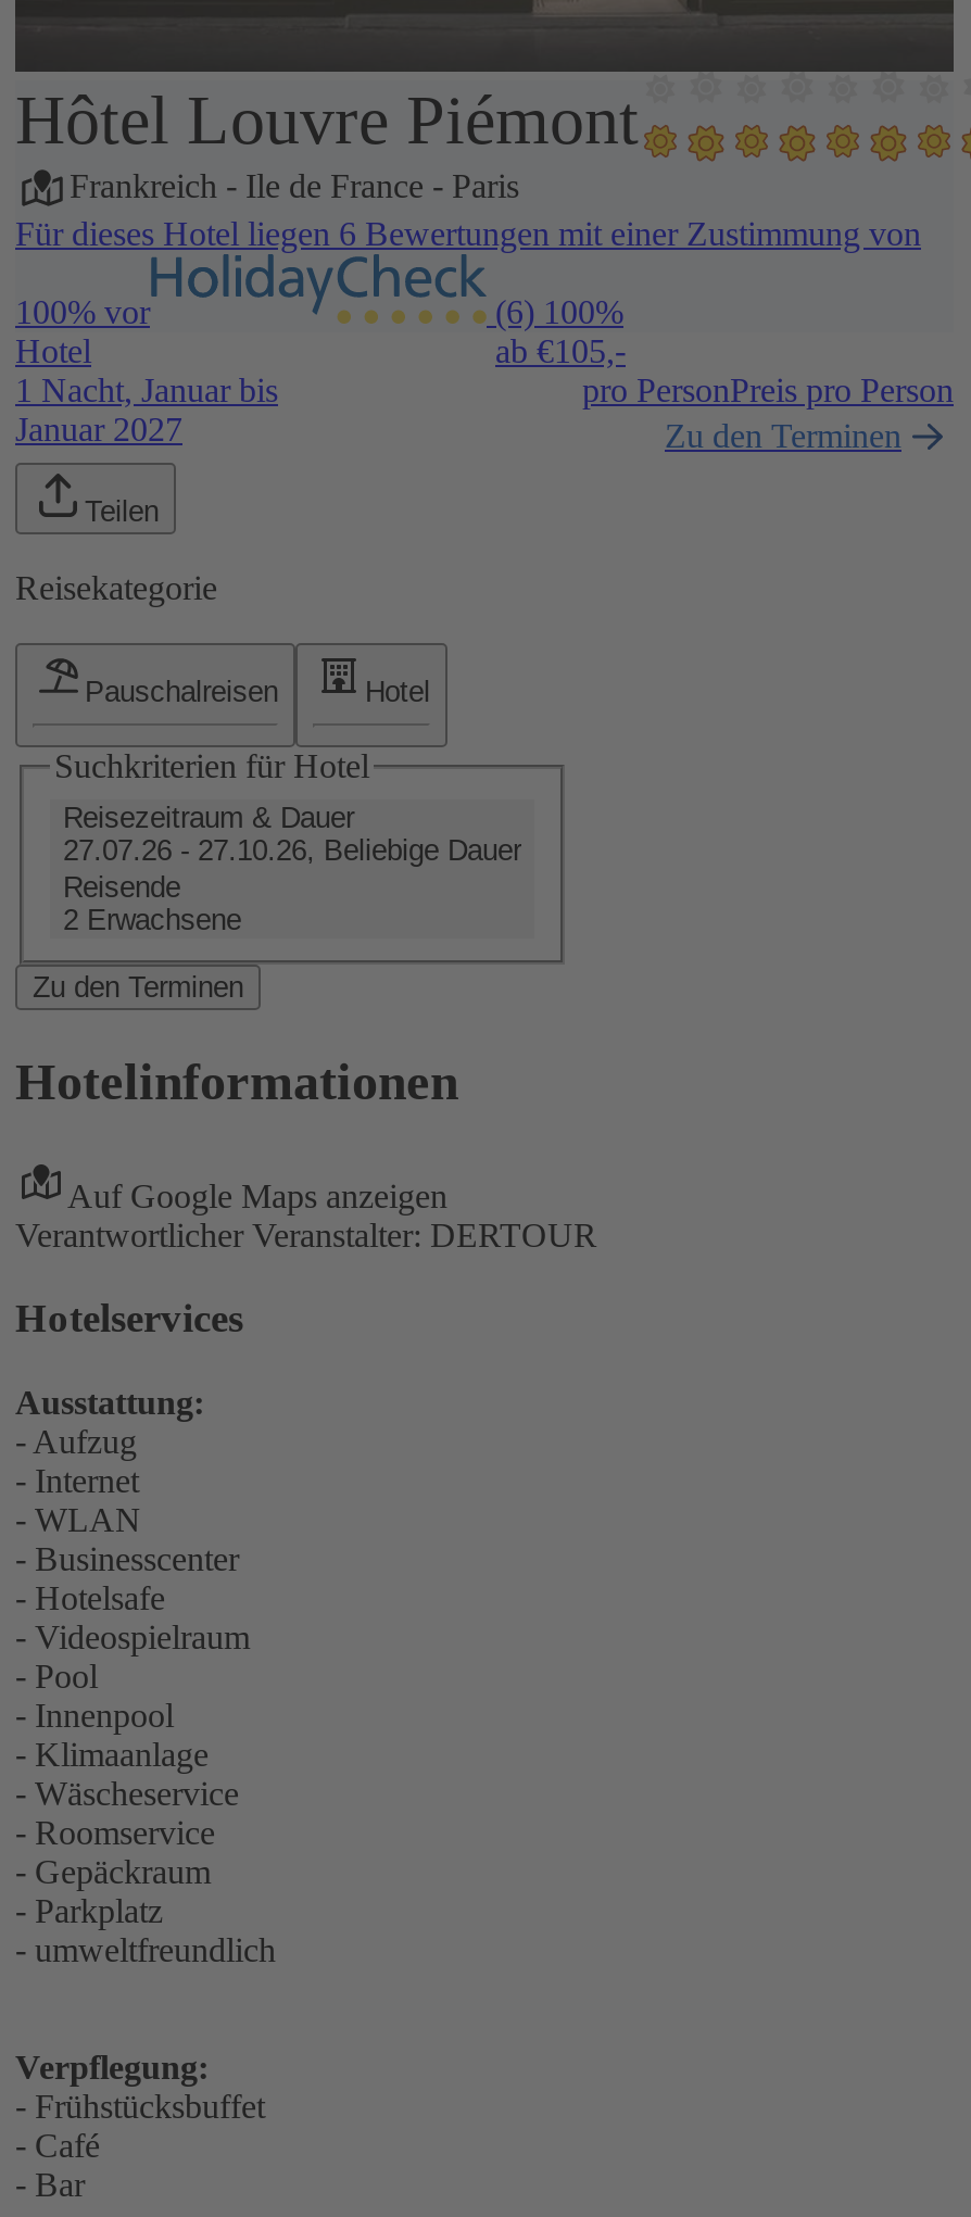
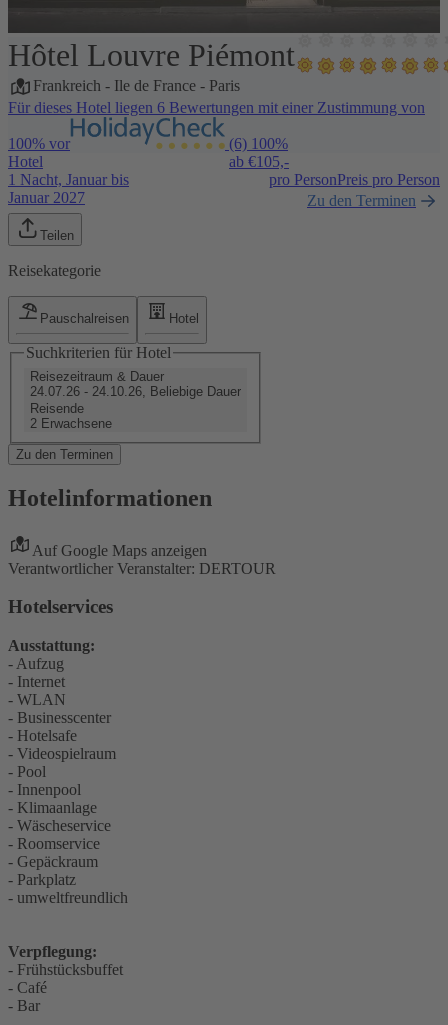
- 27.07.26 - 27.10.26, Beliebige Dauer
+ 24.07.26 - 24.10.26, Beliebige Dauer
